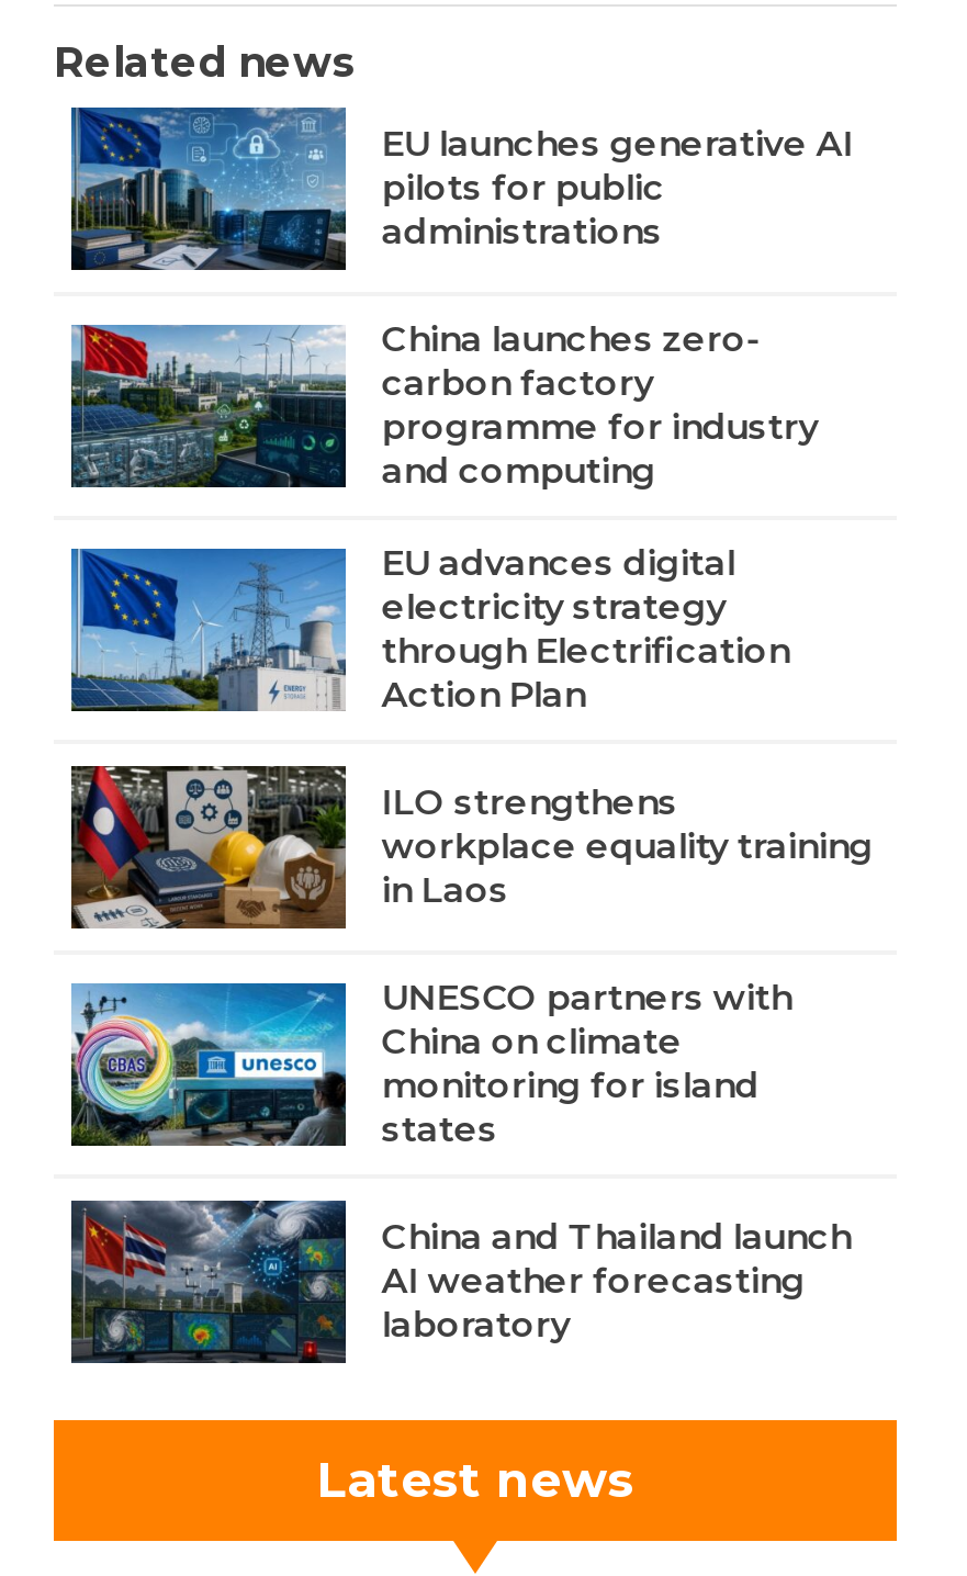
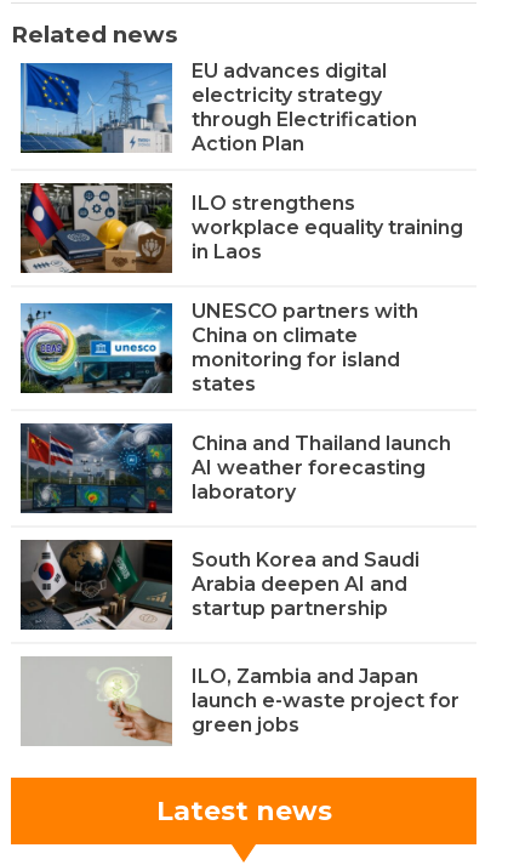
- [image]
- EU launches generative AI
- pilots for public
- administrations
- China launches zero-
- carbon factory
- programme for industry
- and computing

- [image]

moved up: [image] | EU advances digital | electricity strategy | ... | AI weather forecasting | laboratory

+ [image]
+ South Korea and Saudi
+ Arabia deepen AI and
+ startup partnership
+ ILO, Zambia and Japan
+ launch e-waste project for
+ green jobs

+ [image]
